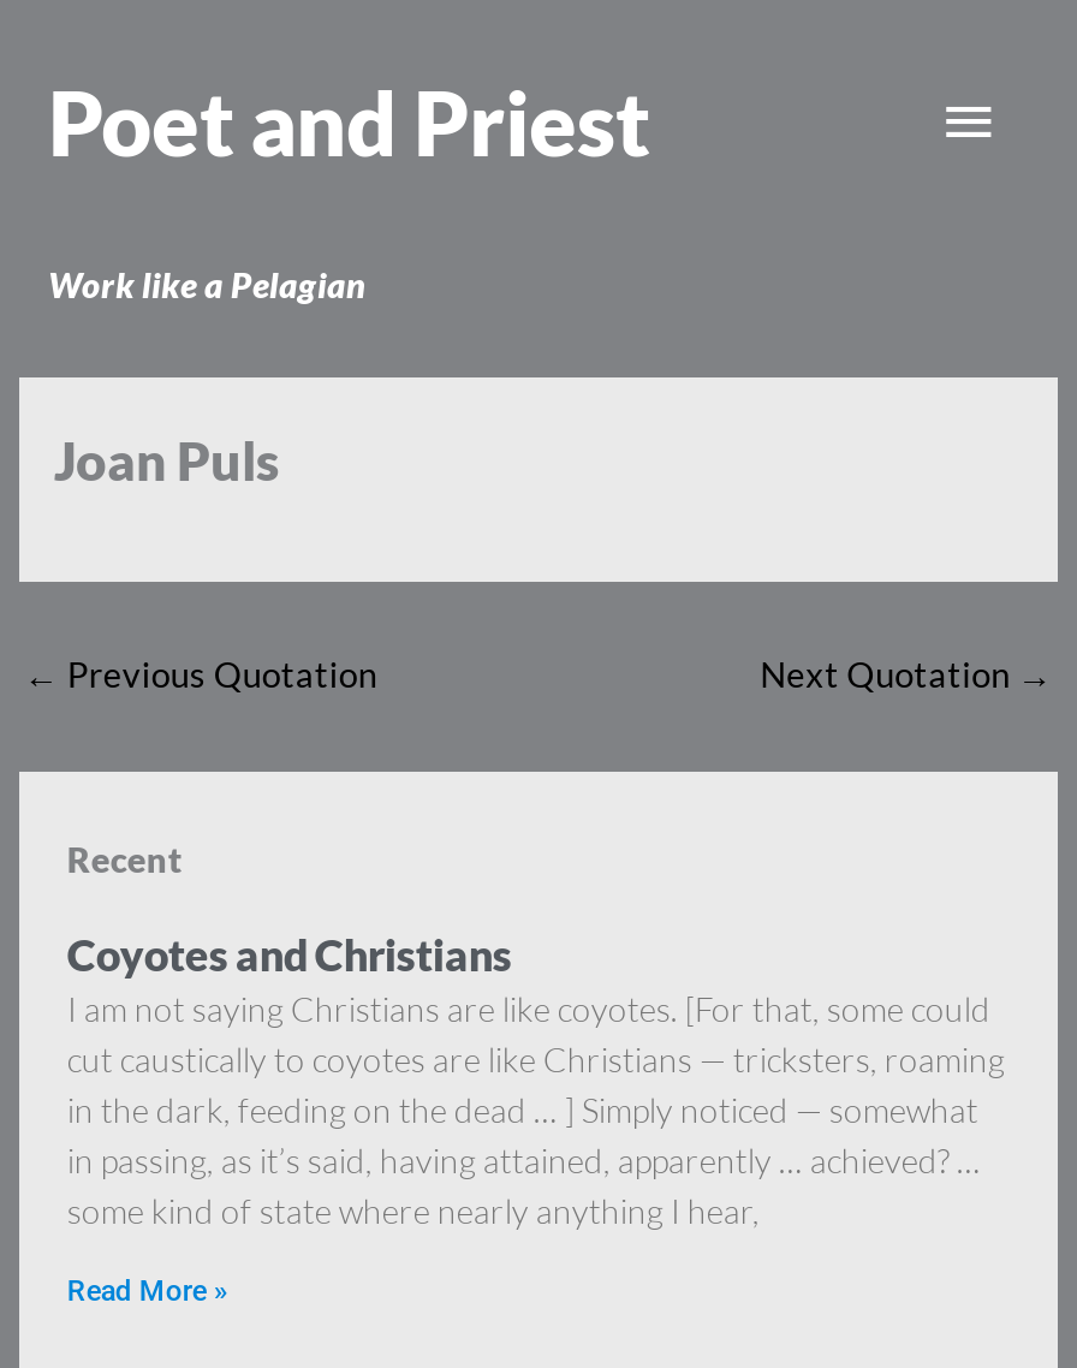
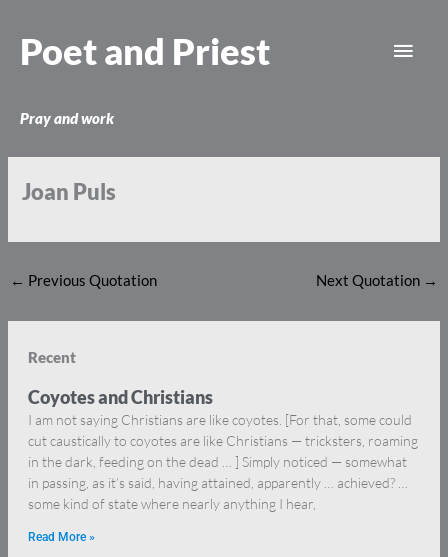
- Work like a Pelagian
+ Pray and work
